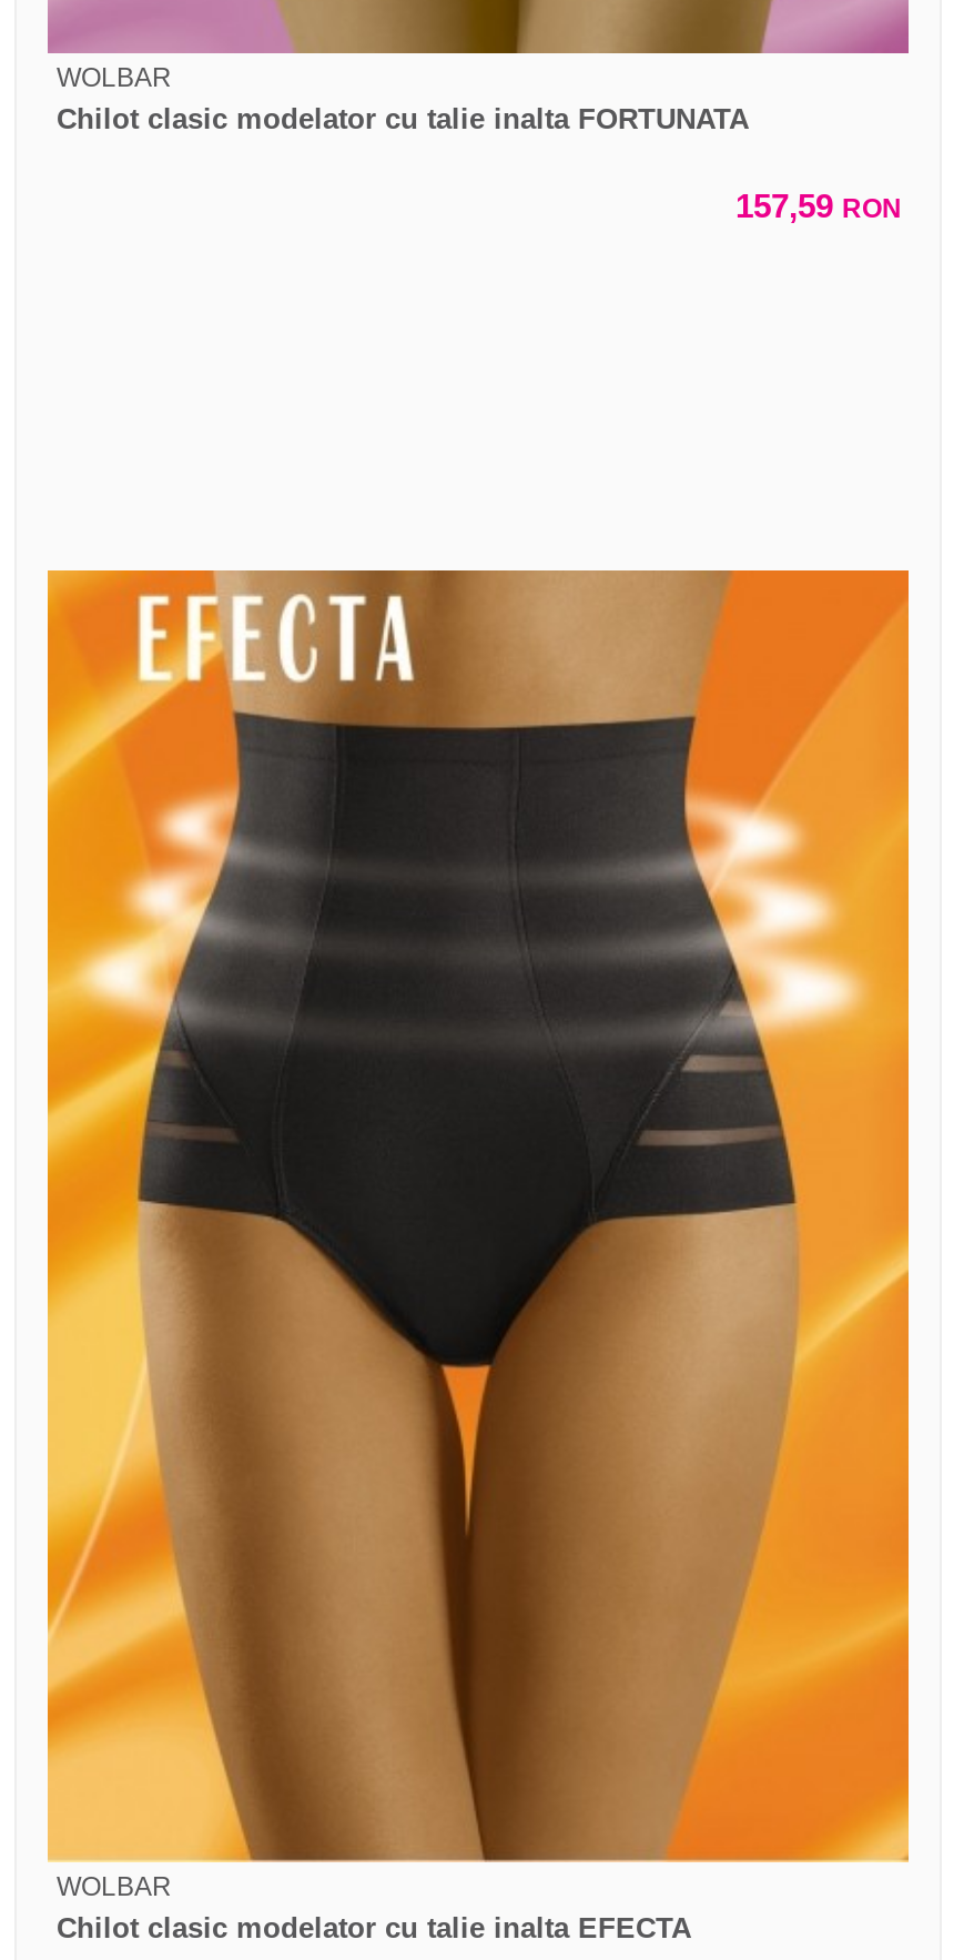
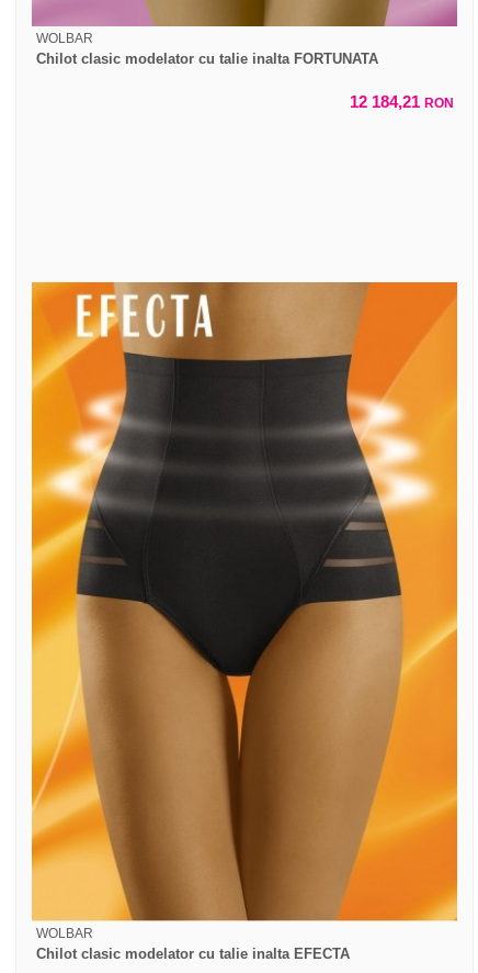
- 157,59 RON
+ 12 184,21 RON
